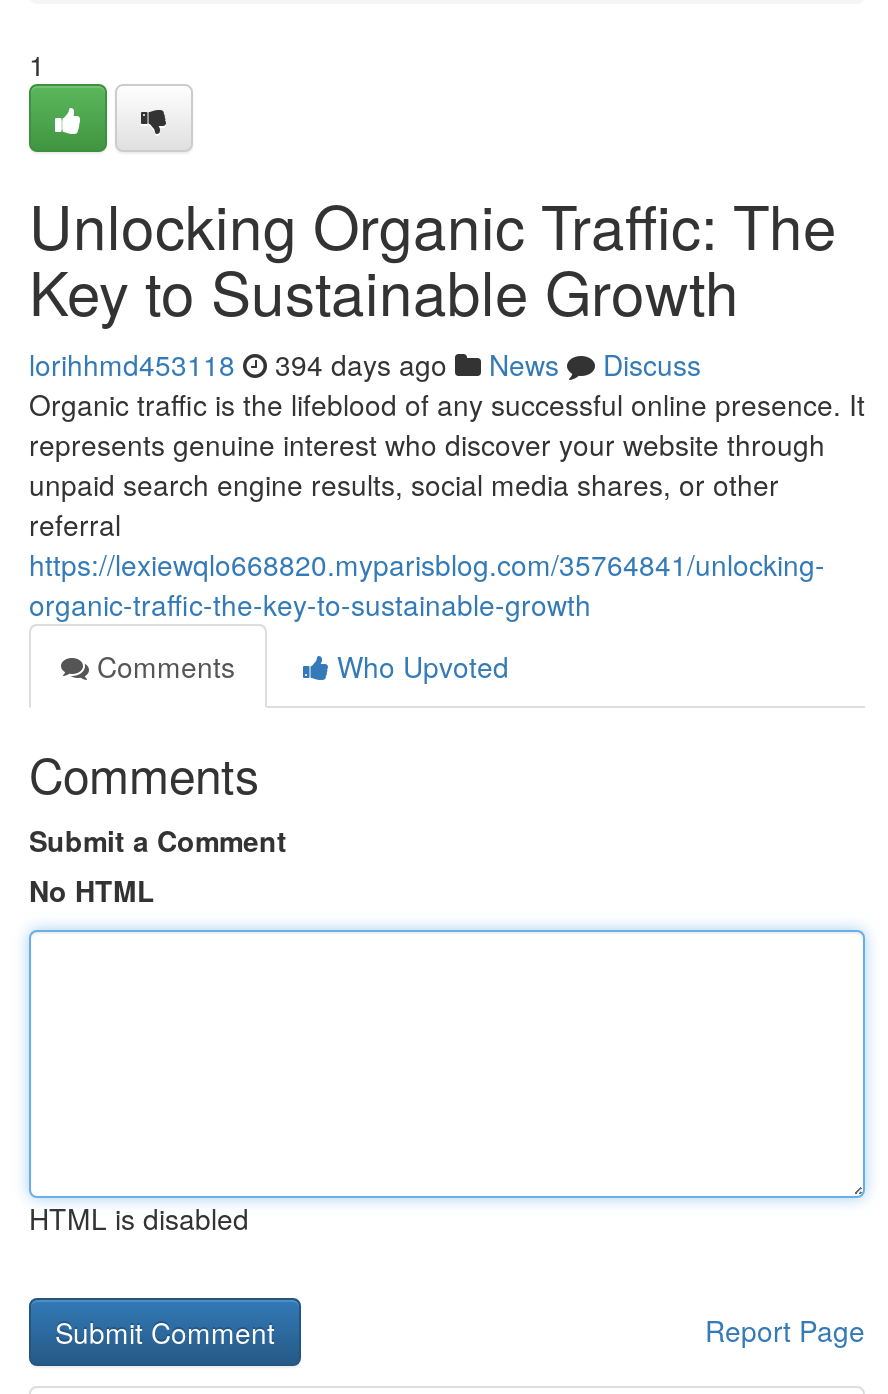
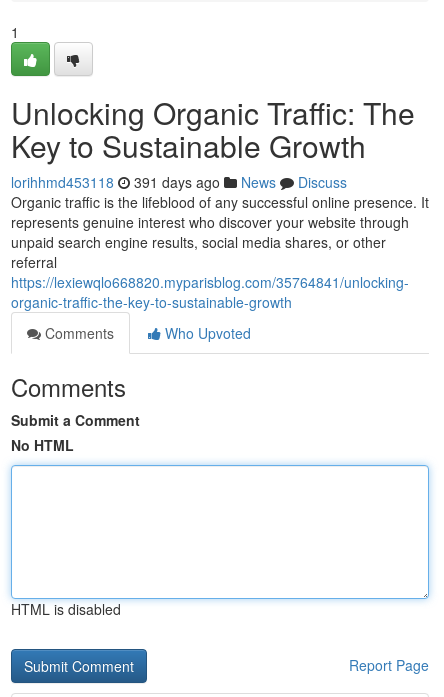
- lorihhmd453118 394 days ago News Discuss
+ lorihhmd453118 391 days ago News Discuss
